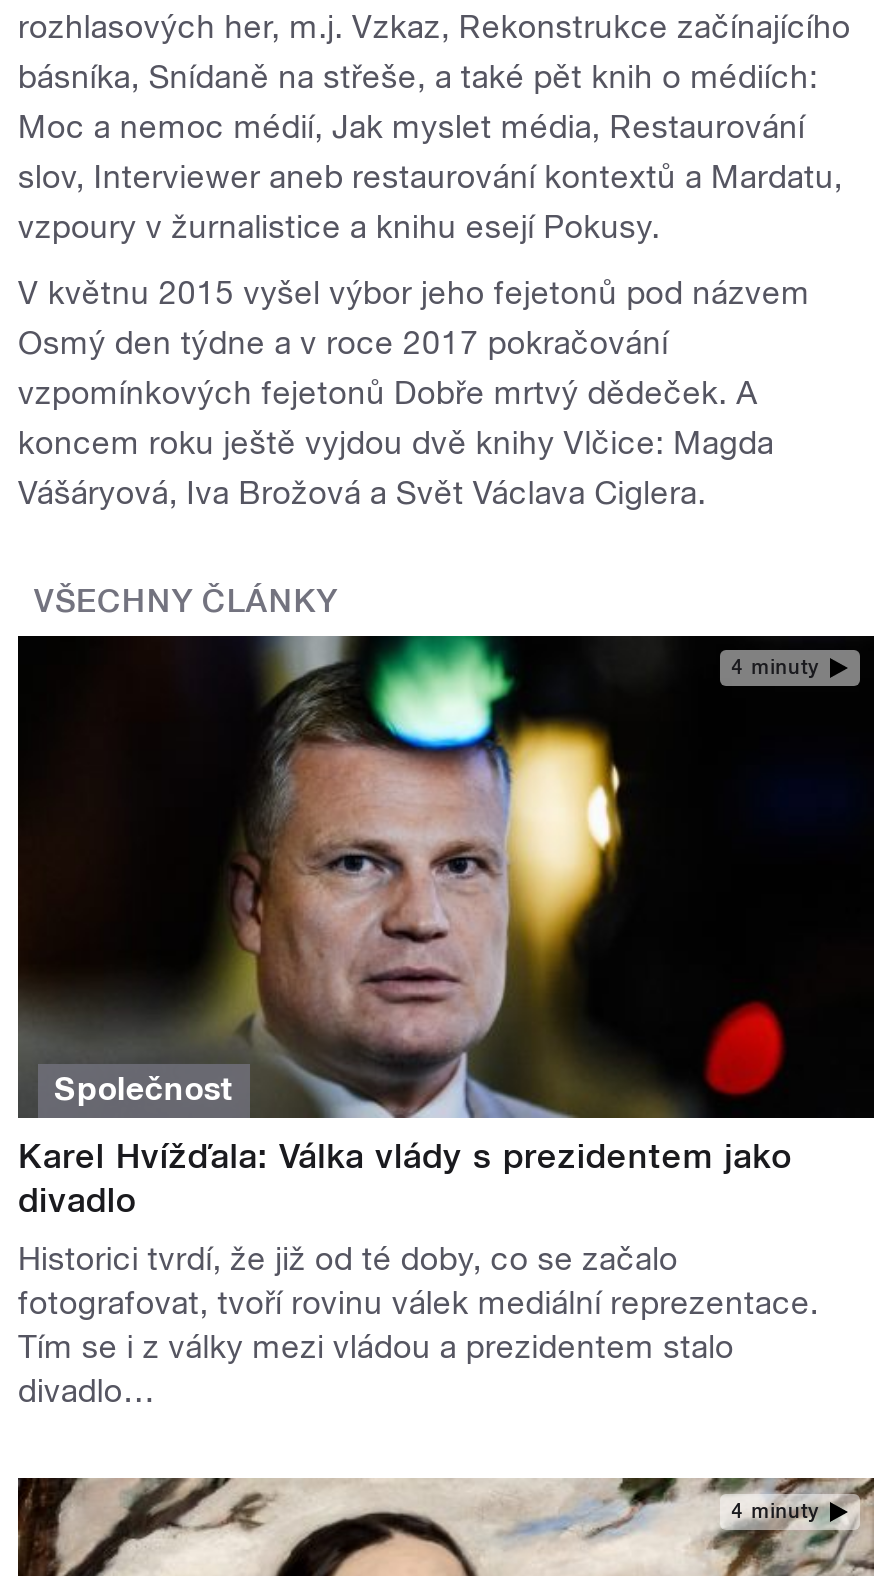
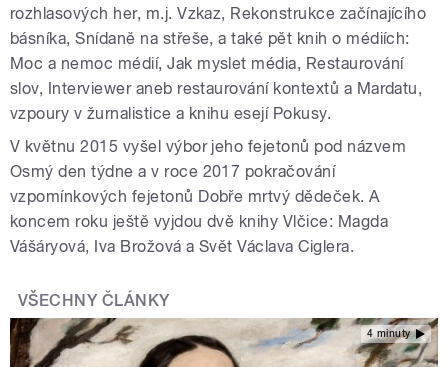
- [image]
- 4 minuty

- Společnost
- Karel Hvížďala: Válka vlády s prezidentem jako
- divadlo
- Historici tvrdí, že již od té doby, co se začalo
- fotografovat, tvoří rovinu válek mediální reprezentace.
- Tím se i z války mezi vládou a prezidentem stalo
- divadlo…
